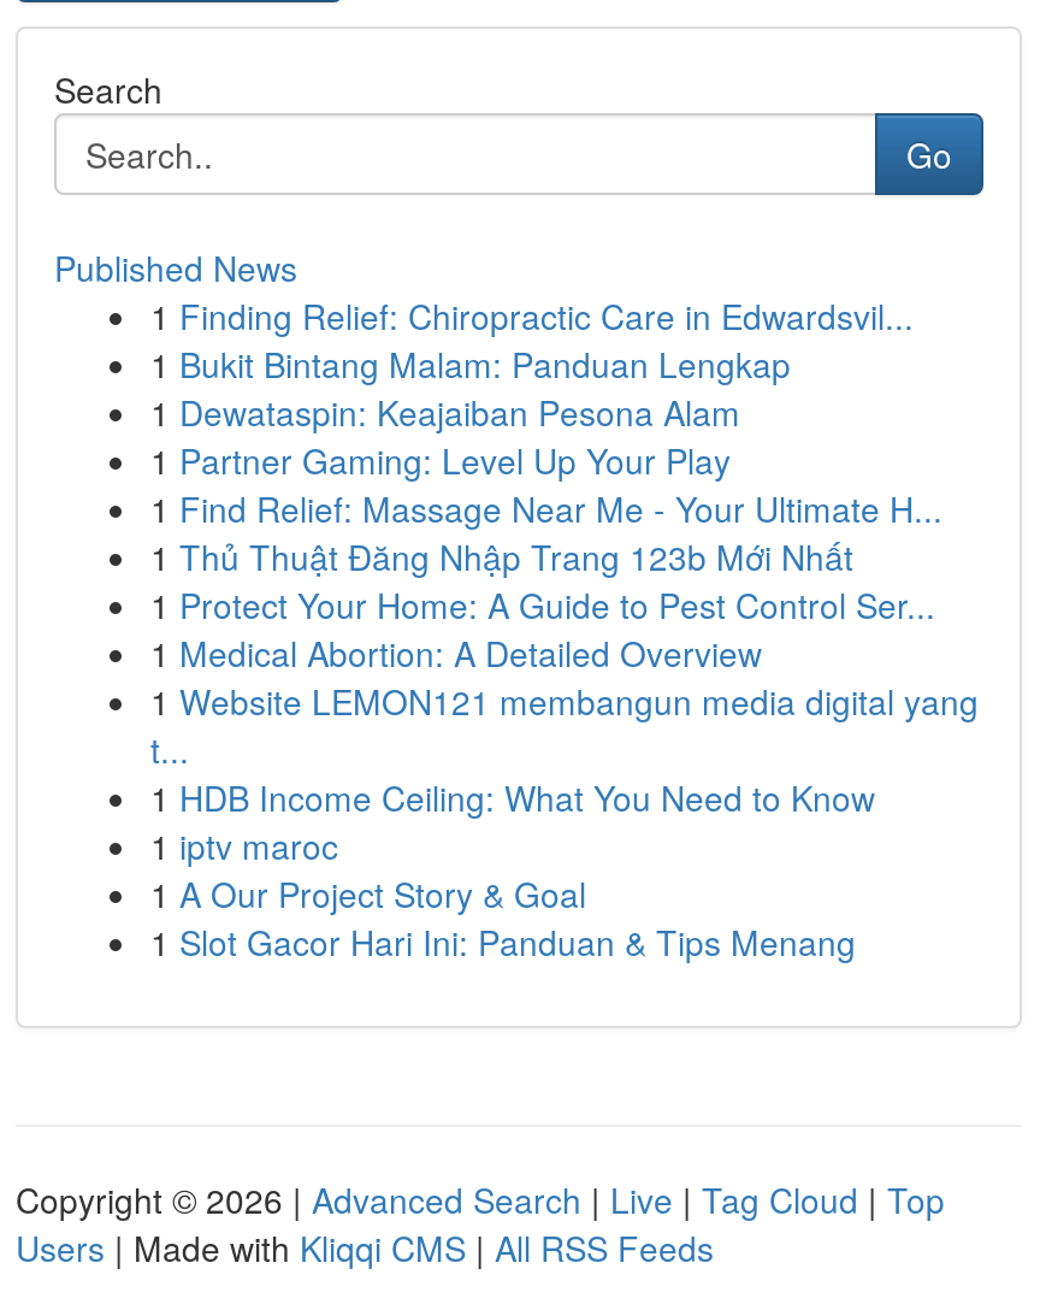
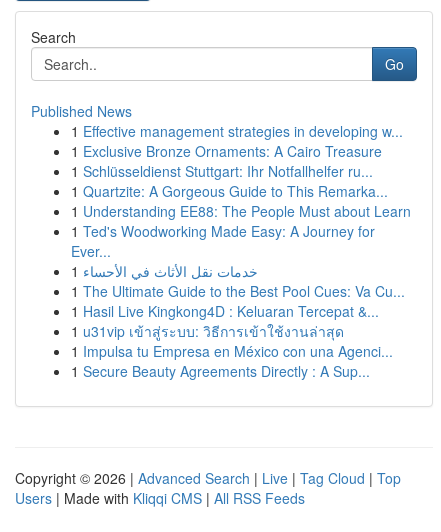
- 1 Finding Relief: Chiropractic Care in Edwardsvil...
- 1 Bukit Bintang Malam: Panduan Lengkap
- 1 Dewataspin: Keajaiban Pesona Alam
- 1 Partner Gaming: Level Up Your Play
- 1 Find Relief: Massage Near Me - Your Ultimate H...
- 1 Thủ Thuật Đăng Nhập Trang 123b Mới Nhất
- 1 Protect Your Home: A Guide to Pest Control Ser...
- 1 Medical Abortion: A Detailed Overview
- 1 Website LEMON121 membangun media digital yang
- t...
- 1 HDB Income Ceiling: What You Need to Know
- 1 iptv maroc
- 1 A Our Project Story & Goal
- 1 Slot Gacor Hari Ini: Panduan & Tips Menang
+ 1 Effective management strategies in developing w...
+ 1 Exclusive Bronze Ornaments: A Cairo Treasure
+ 1 Schlüsseldienst Stuttgart: Ihr Notfallhelfer ru...
+ 1 Quartzite: A Gorgeous Guide to This Remarka...
+ 1 Understanding EE88: The People Must about Learn
+ 1 Ted's Woodworking Made Easy: A Journey for
+ Ever...
+ 1 خدمات نقل الأثاث في الأحساء
+ 1 The Ultimate Guide to the Best Pool Cues: Va Cu...
+ 1 Hasil Live Kingkong4D : Keluaran Tercepat &...
+ 1 u31vip เข้าสู่ระบบ: วิธีการเข้าใช้งานล่าสุด
+ 1 Impulsa tu Empresa en México con una Agenci...
+ 1 Secure Beauty Agreements Directly : A Sup...
